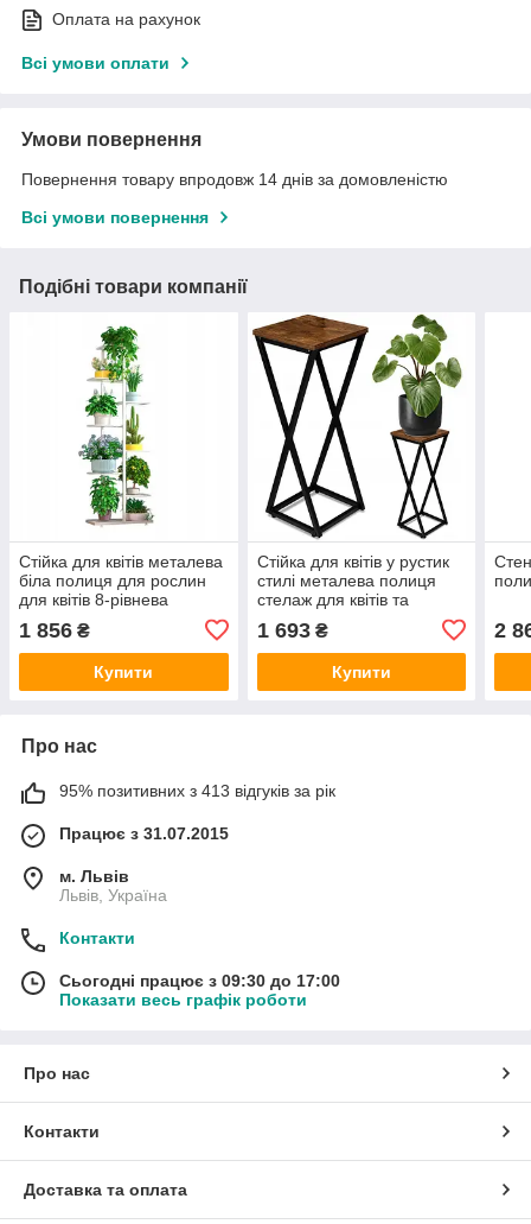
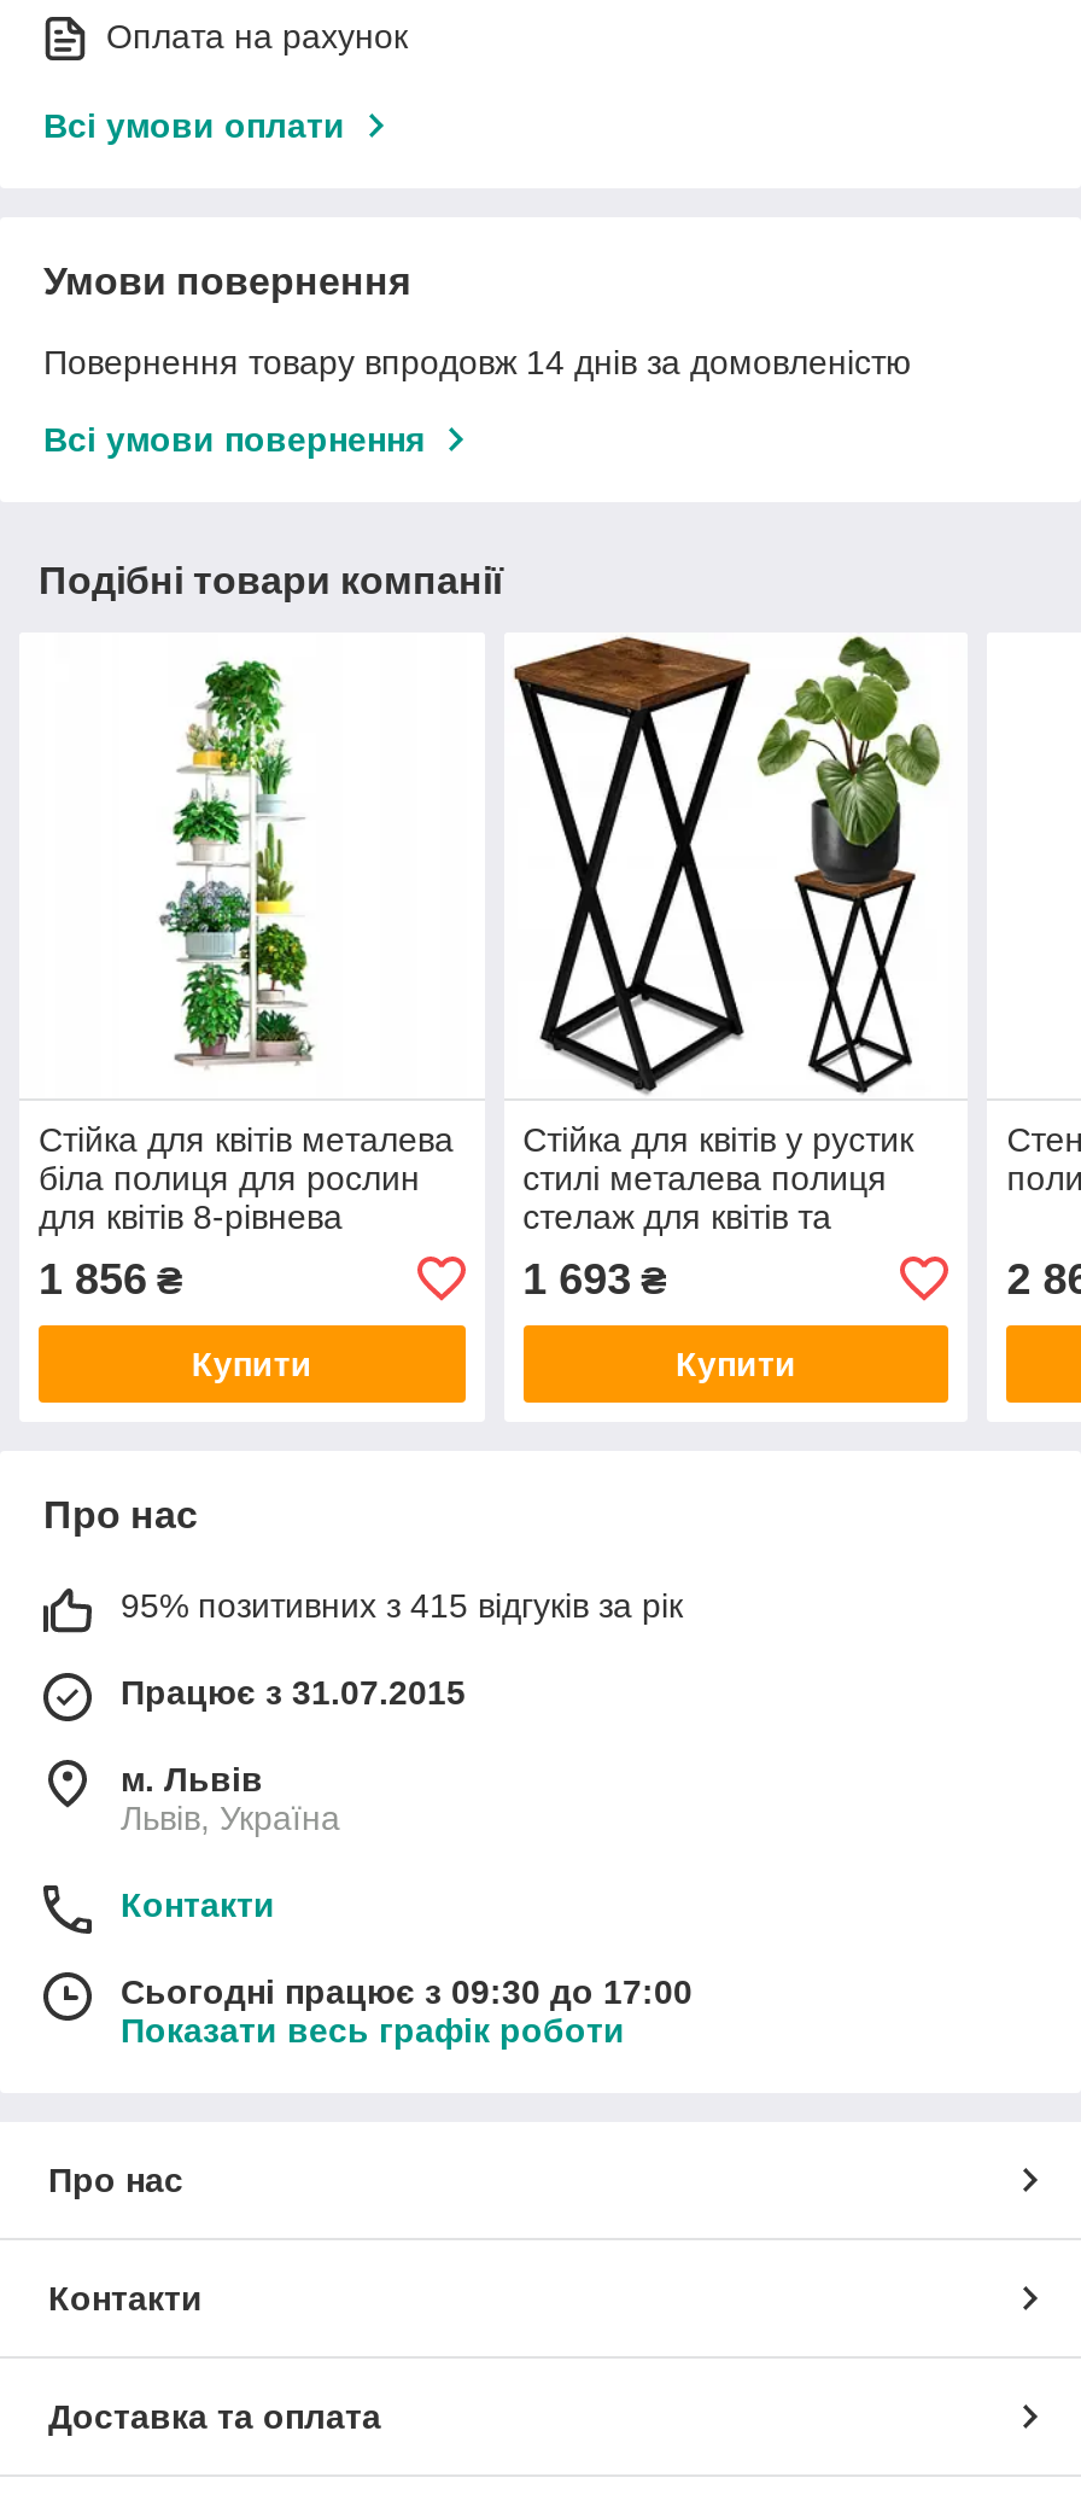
- 95% позитивних з 413 відгуків за рік
+ 95% позитивних з 415 відгуків за рік
